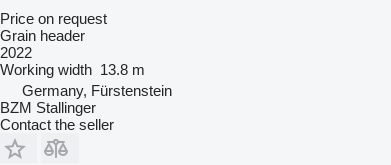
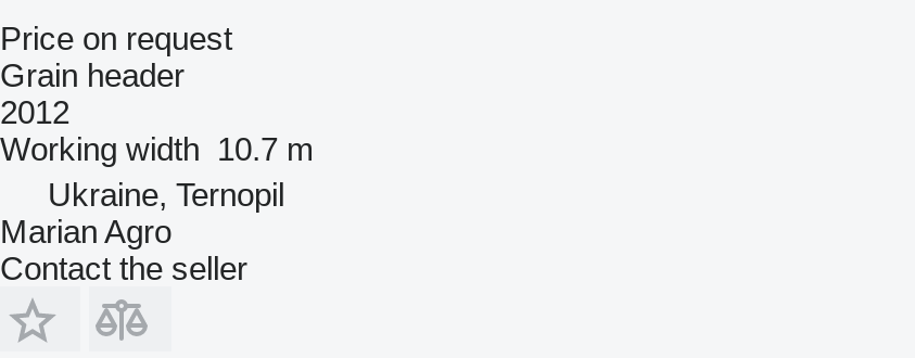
- 2022
- Working width 13.8 m
- Germany, Fürstenstein
- BZM Stallinger
+ 2012
+ Working width 10.7 m
+ Ukraine, Ternopil
+ Marian Agro
